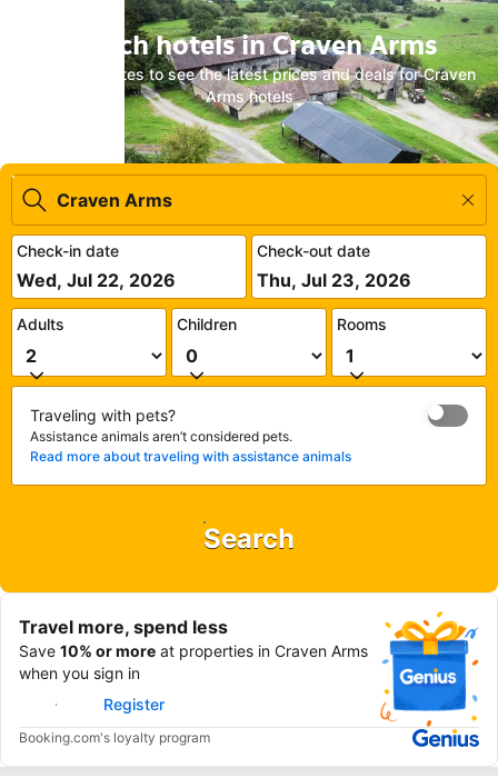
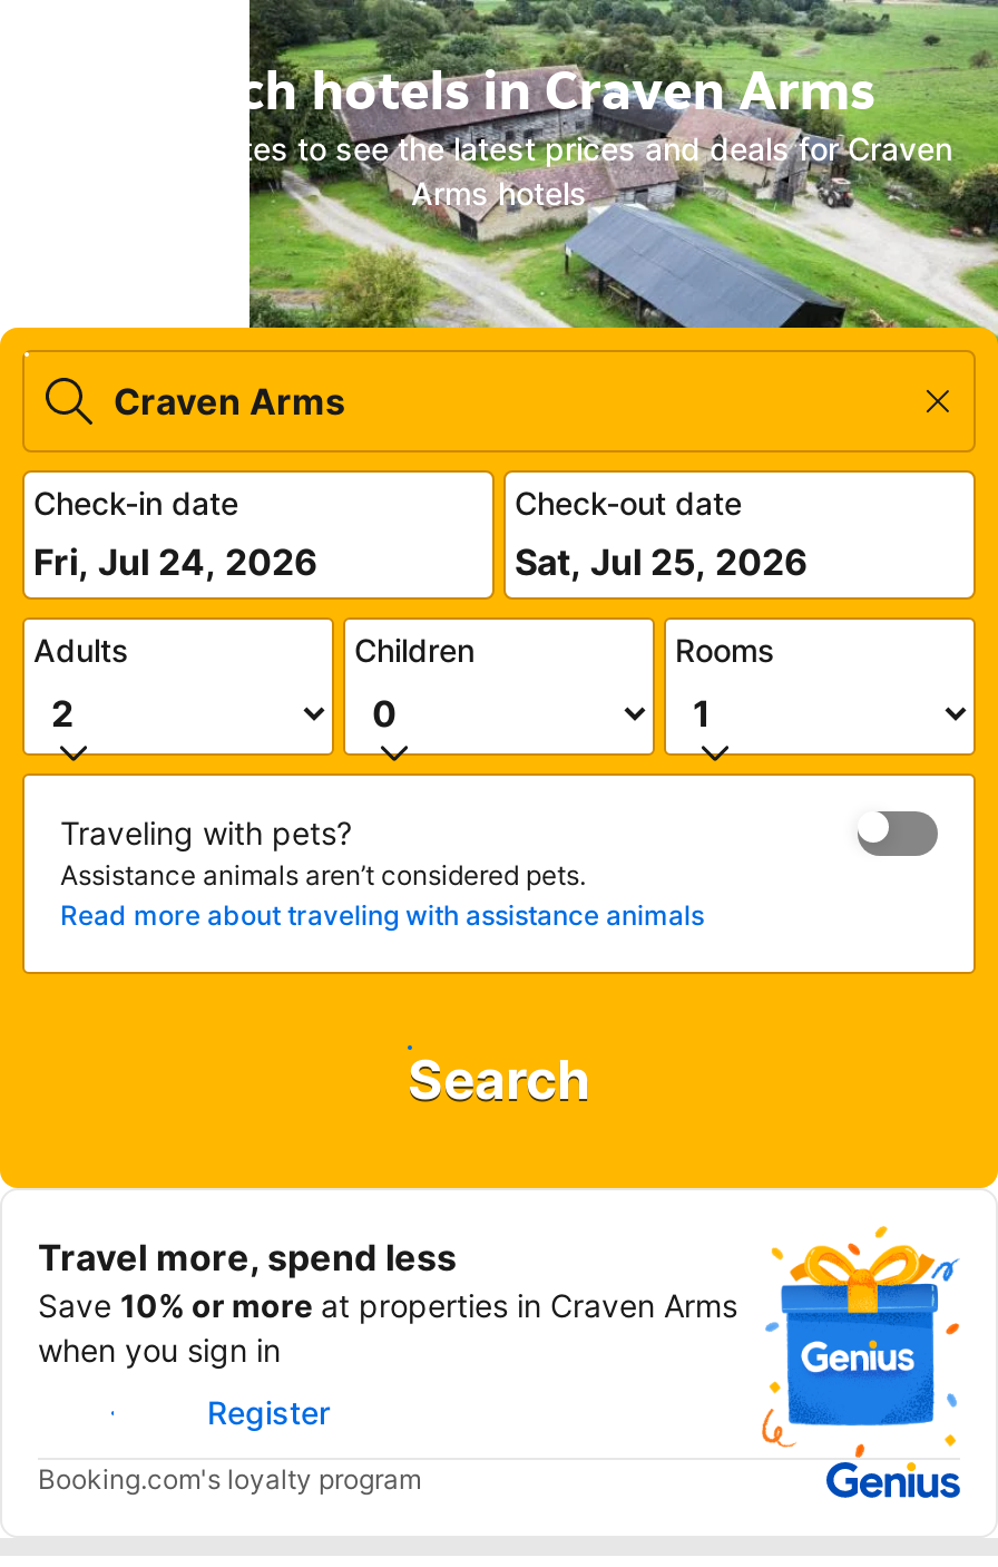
- Wed, Jul 22, 2026
+ Fri, Jul 24, 2026

- Thu, Jul 23, 2026
+ Sat, Jul 25, 2026
